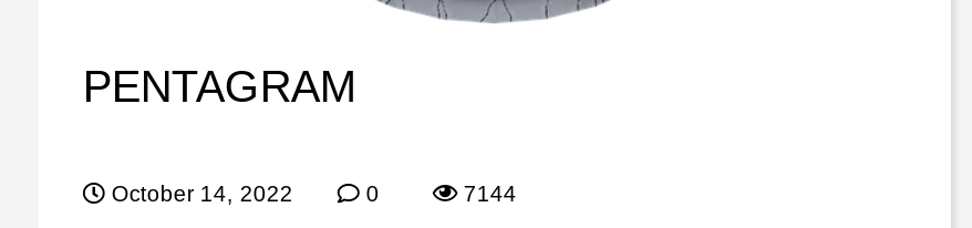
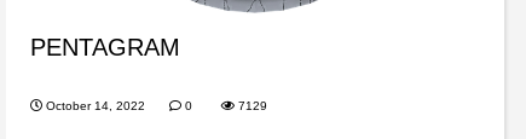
- 7144
+ 7129
